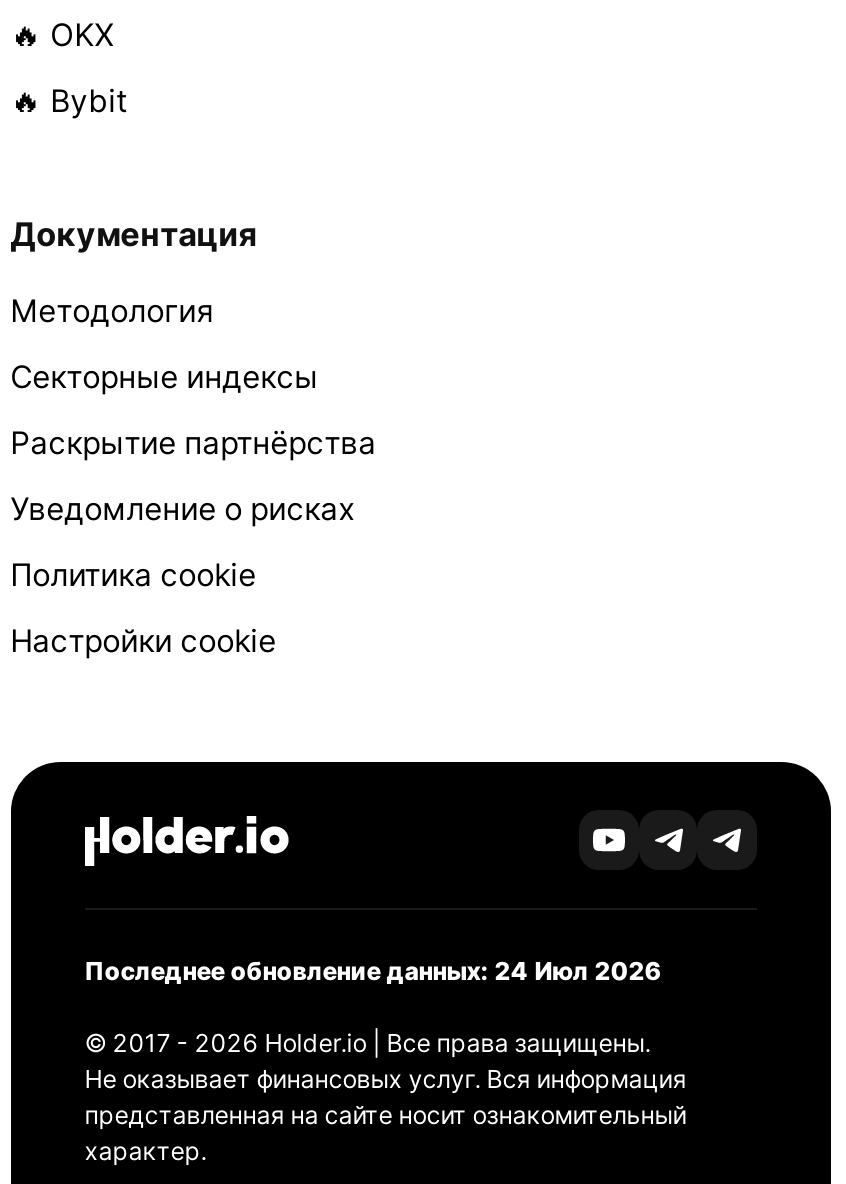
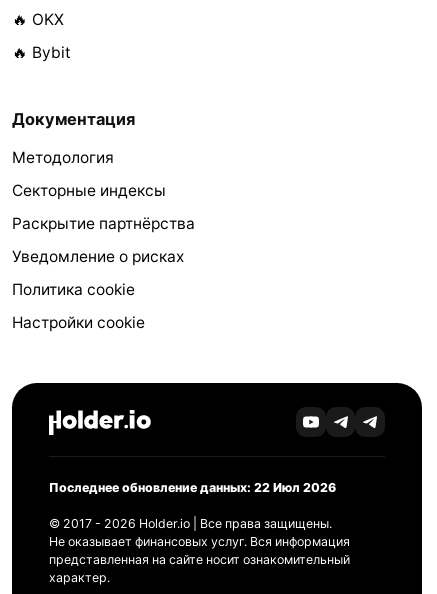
- Последнее обновление данных: 24 Июл 2026
+ Последнее обновление данных: 22 Июл 2026
